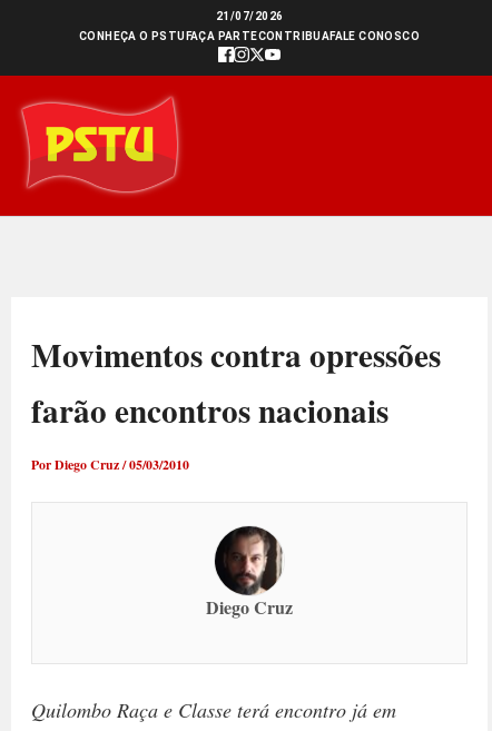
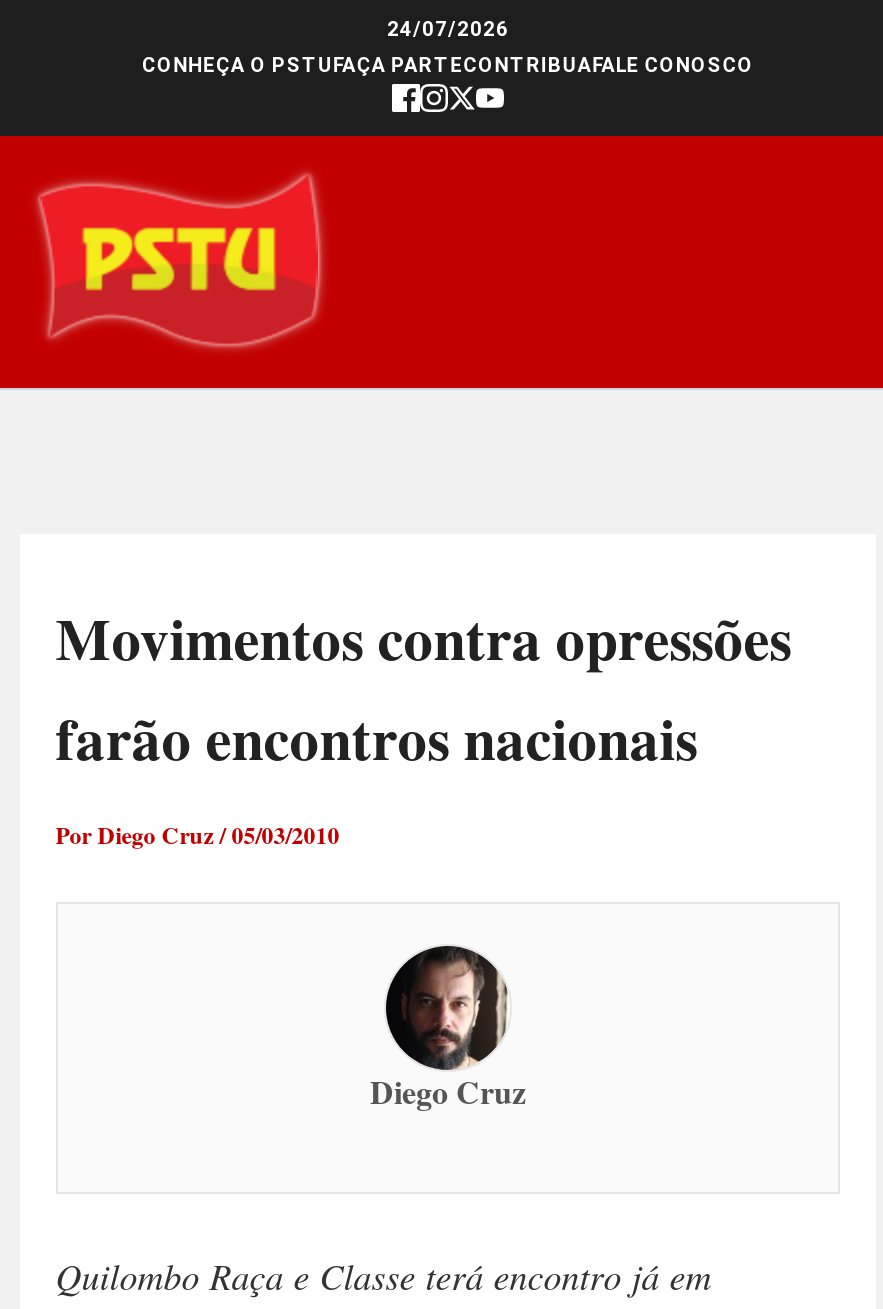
- 21/07/2026
+ 24/07/2026
